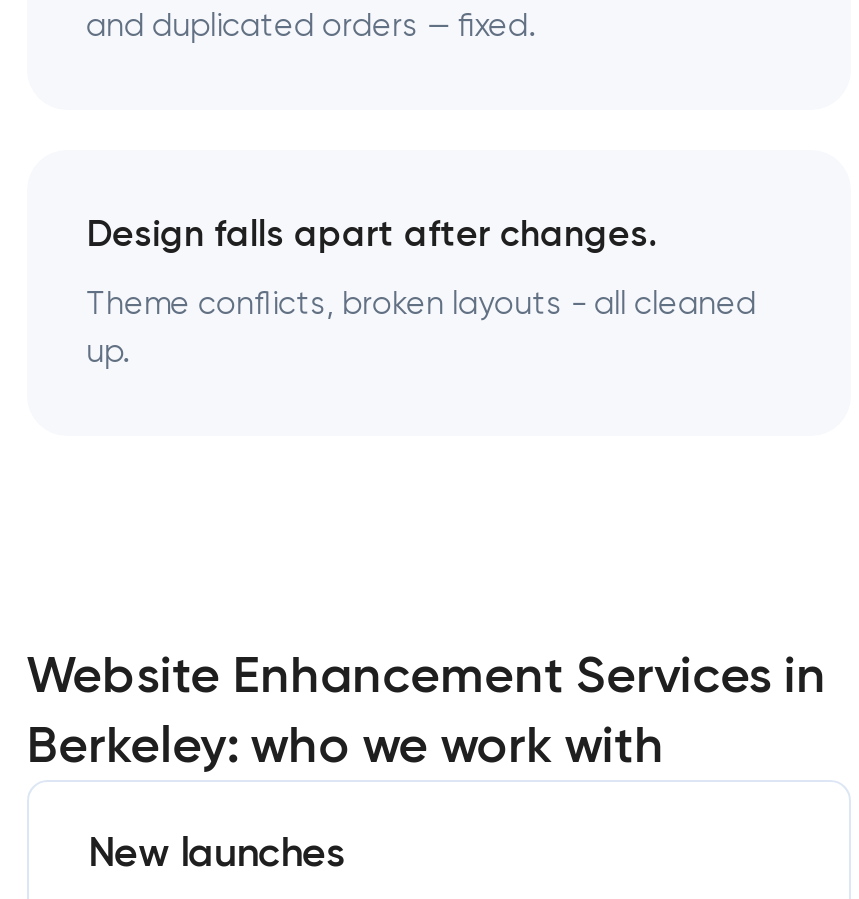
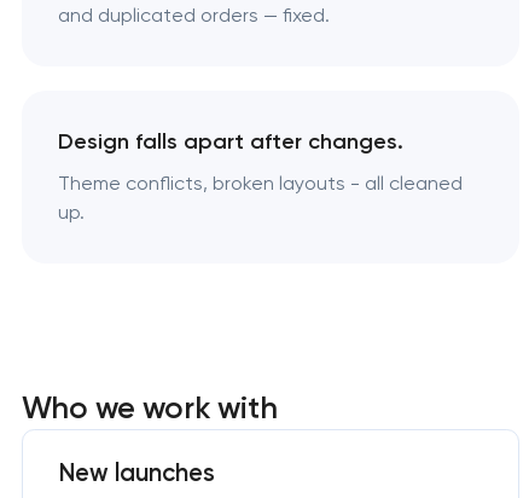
- Website Enhancement Services in
- Berkeley: who we work with
+ Who we work with
